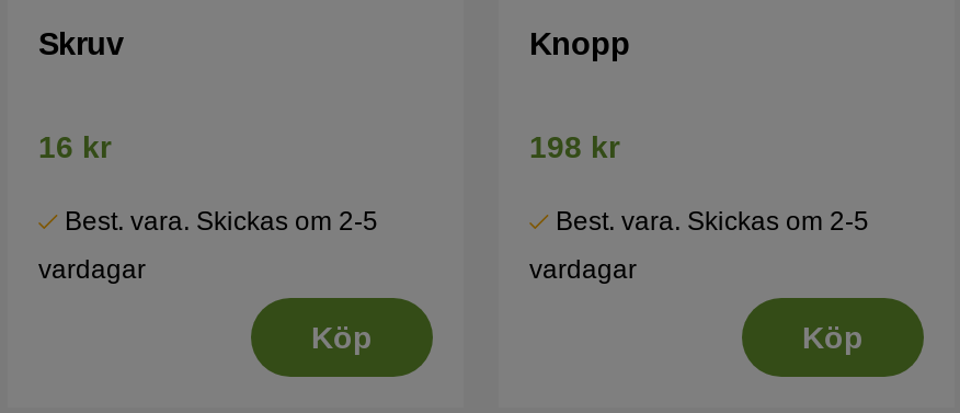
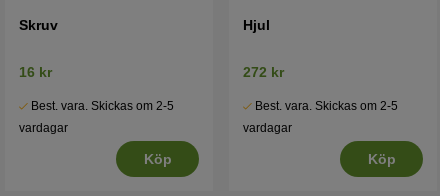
- Knopp
+ Hjul

- 198 kr
+ 272 kr
